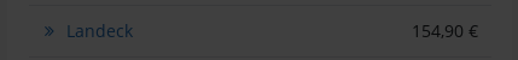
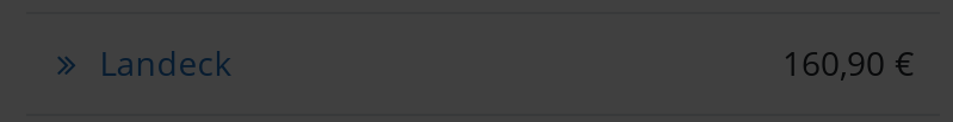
- 154,90 €
+ 160,90 €
